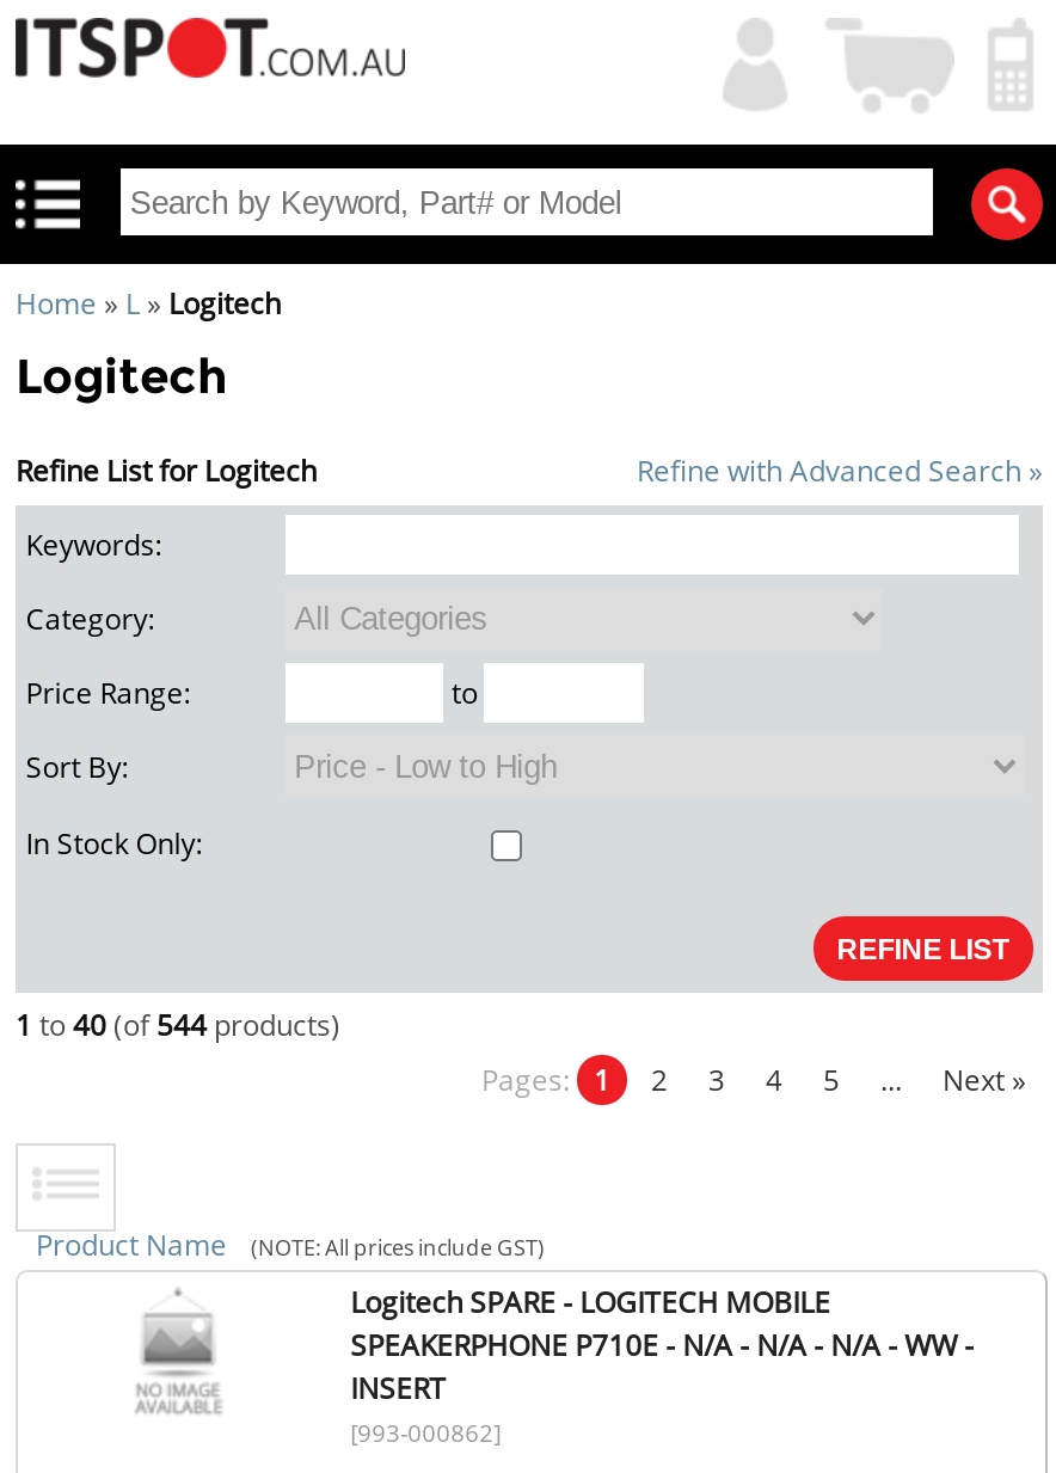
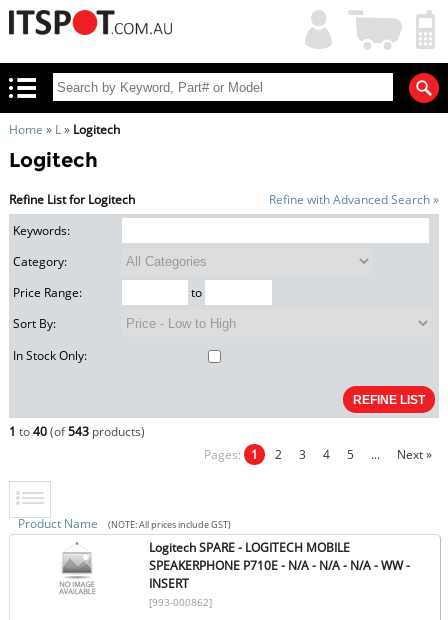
- 1 to 40 (of 544 products)
+ 1 to 40 (of 543 products)
